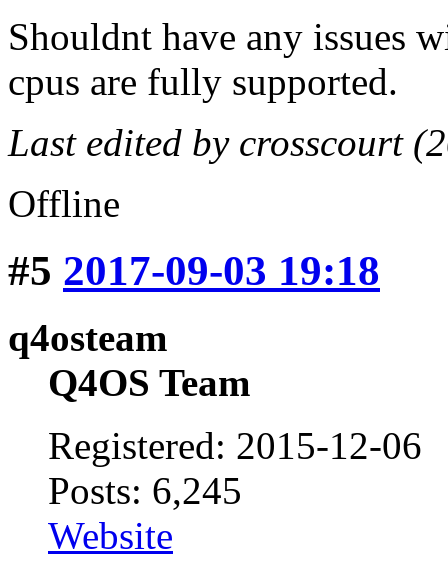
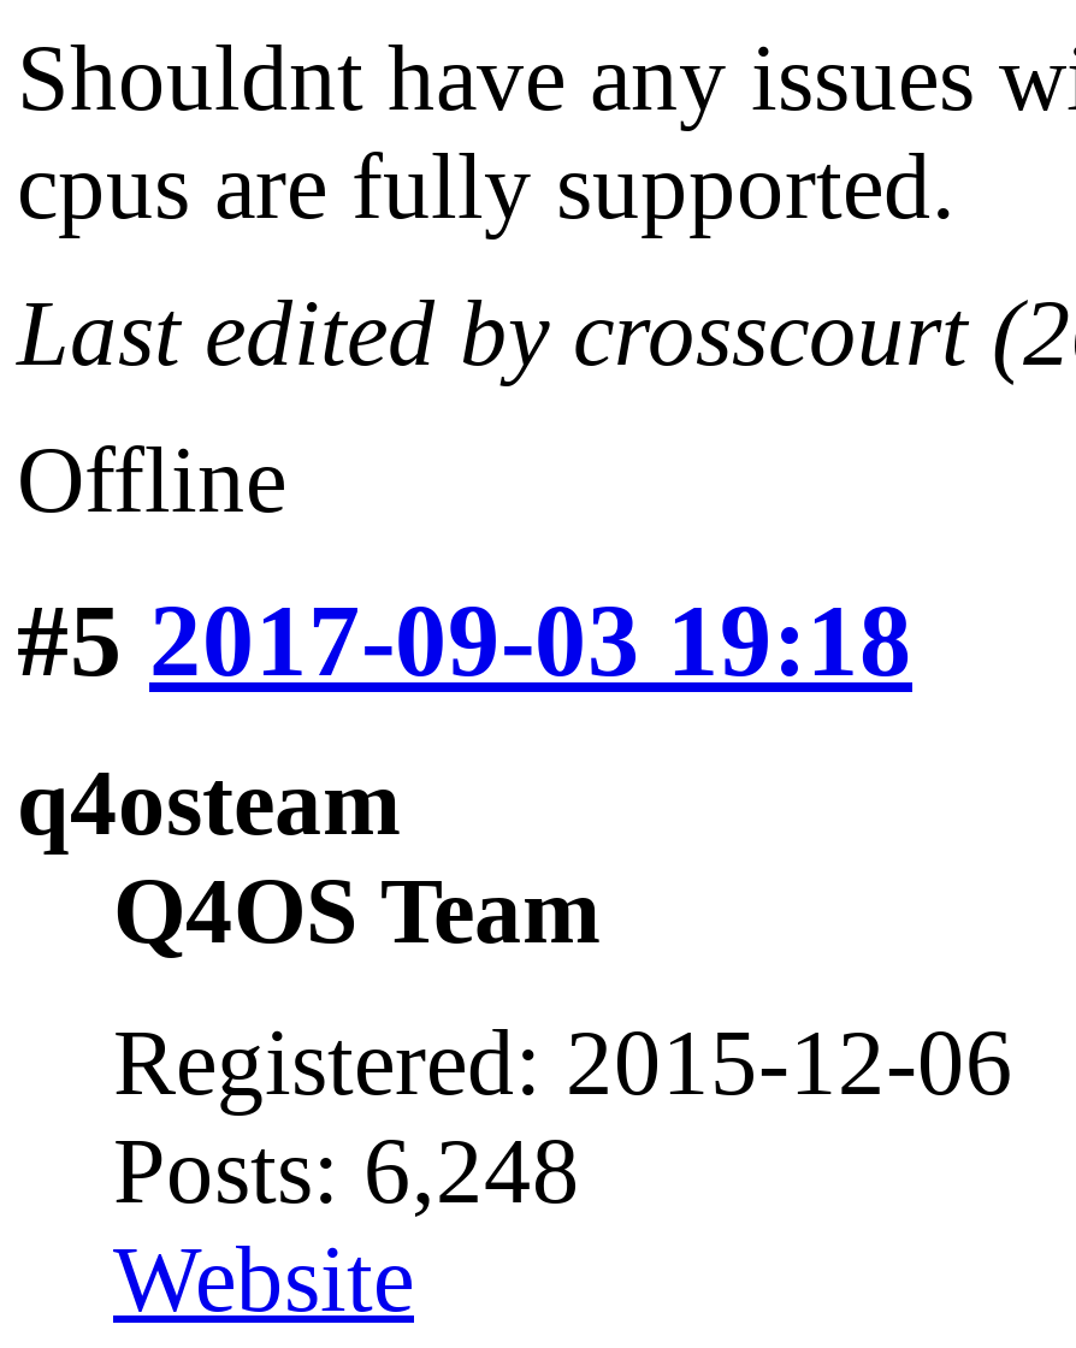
- Posts: 6,245
+ Posts: 6,248
